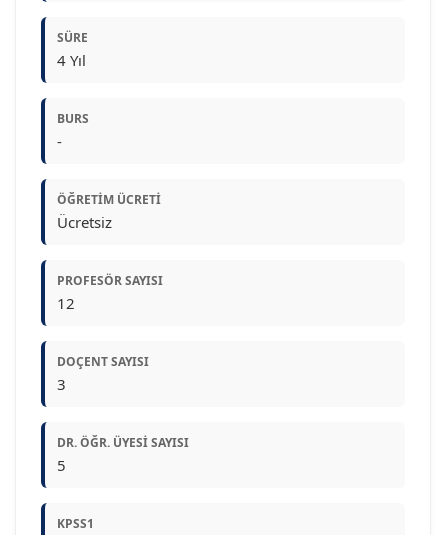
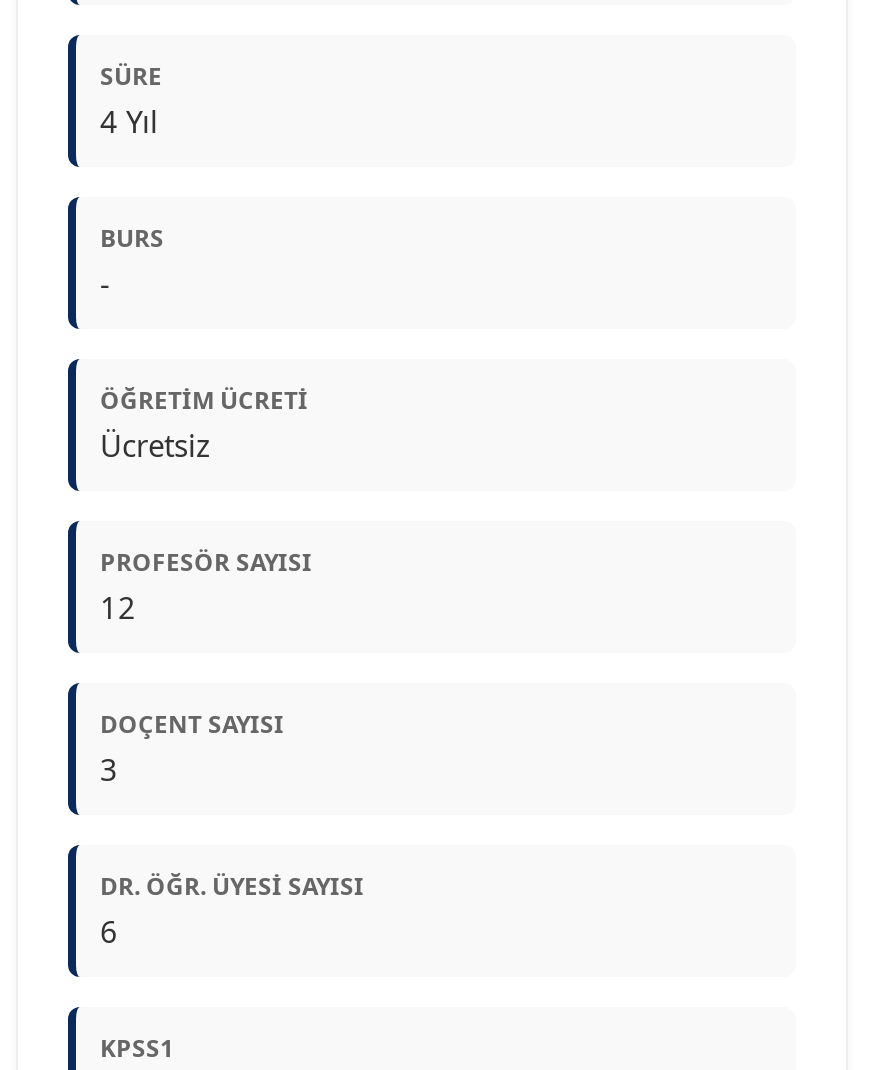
- 5
+ 6
